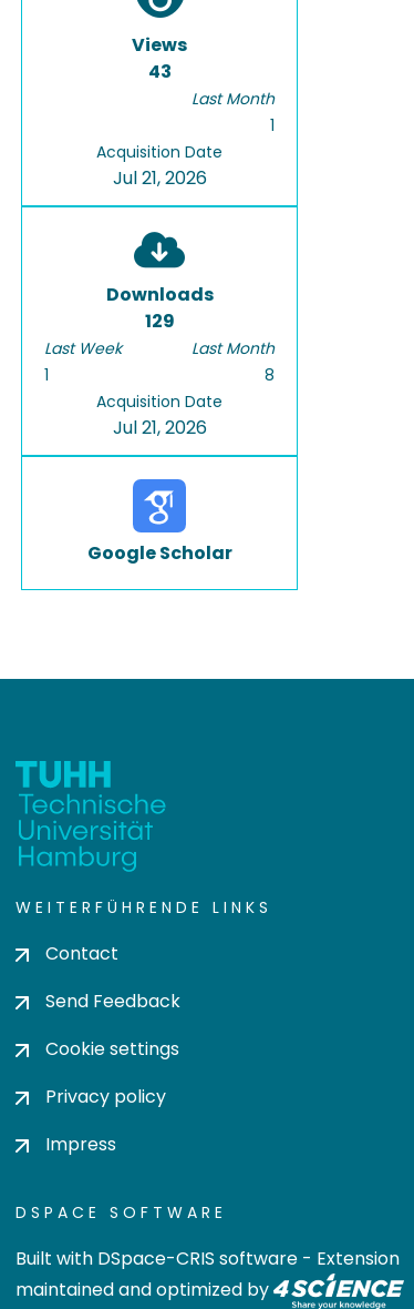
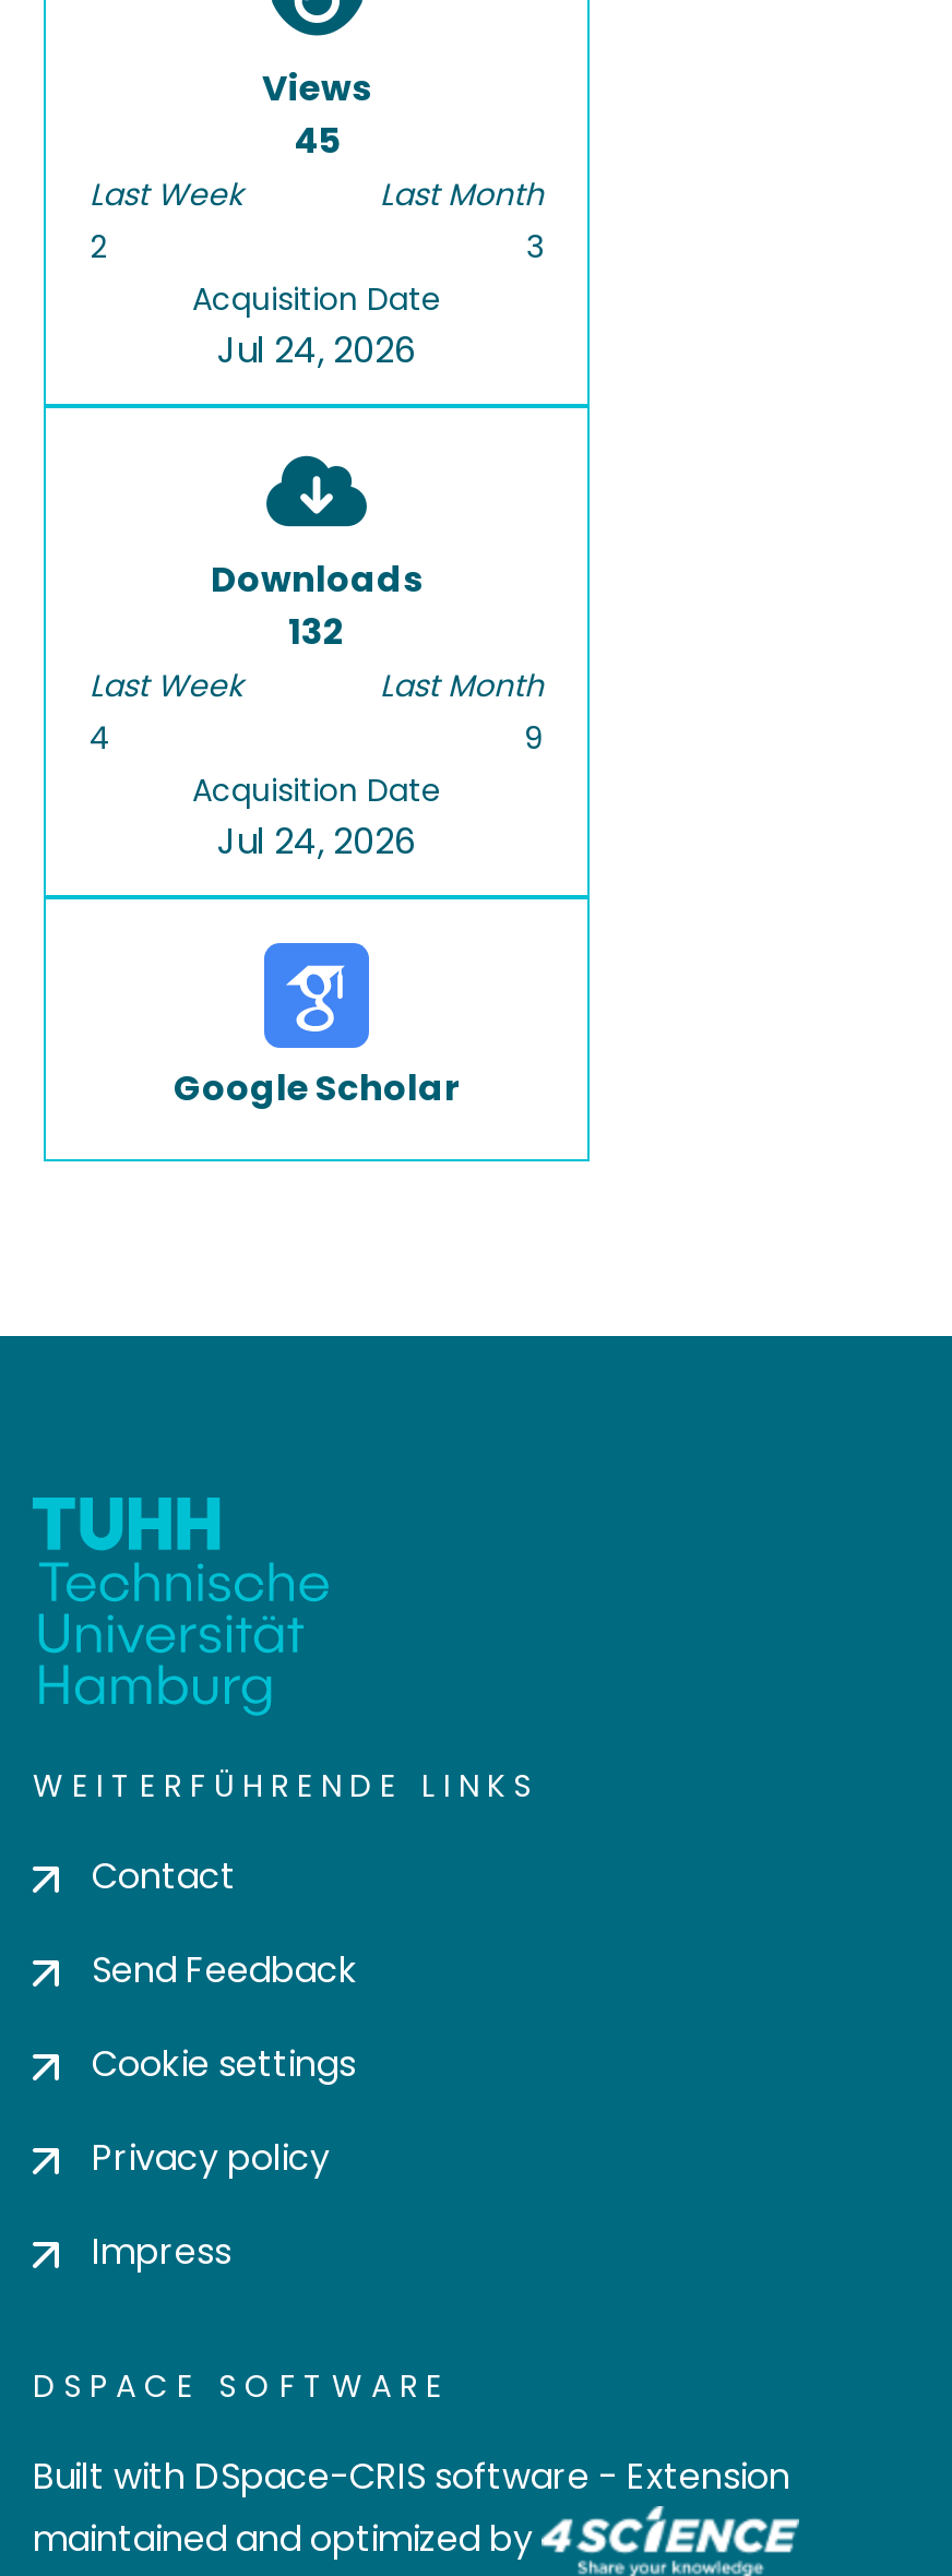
- 43
+ 45
+ Last Week
+ 2

- 1
+ 3

- Jul 21, 2026
+ Jul 24, 2026

- 129
+ 132

- 1
+ 4

- 8
+ 9

- Jul 21, 2026
+ Jul 24, 2026
